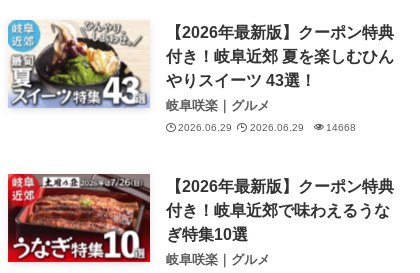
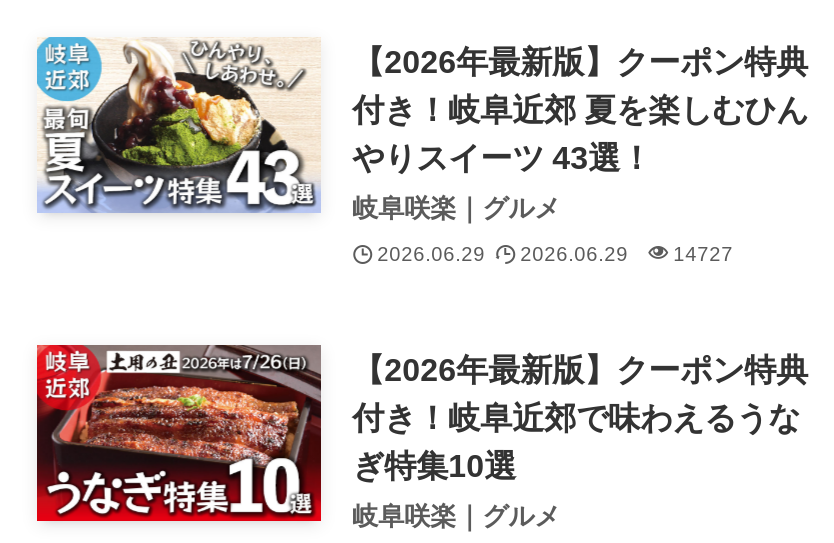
- 14668
+ 14727
